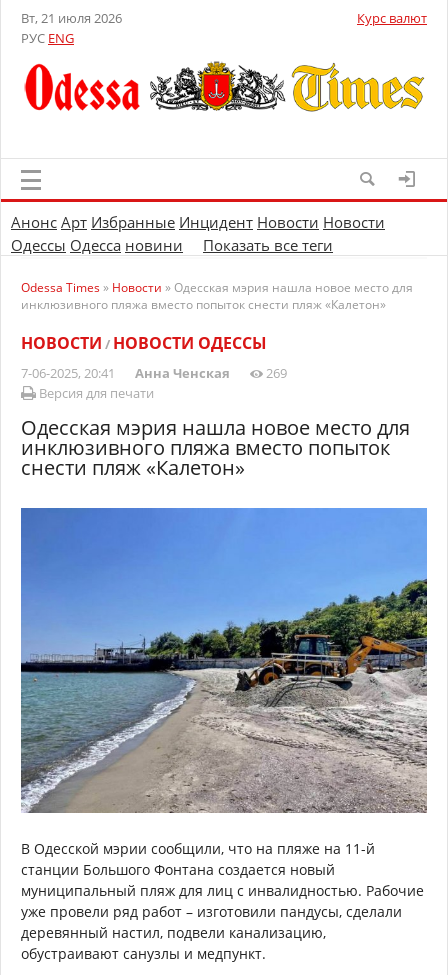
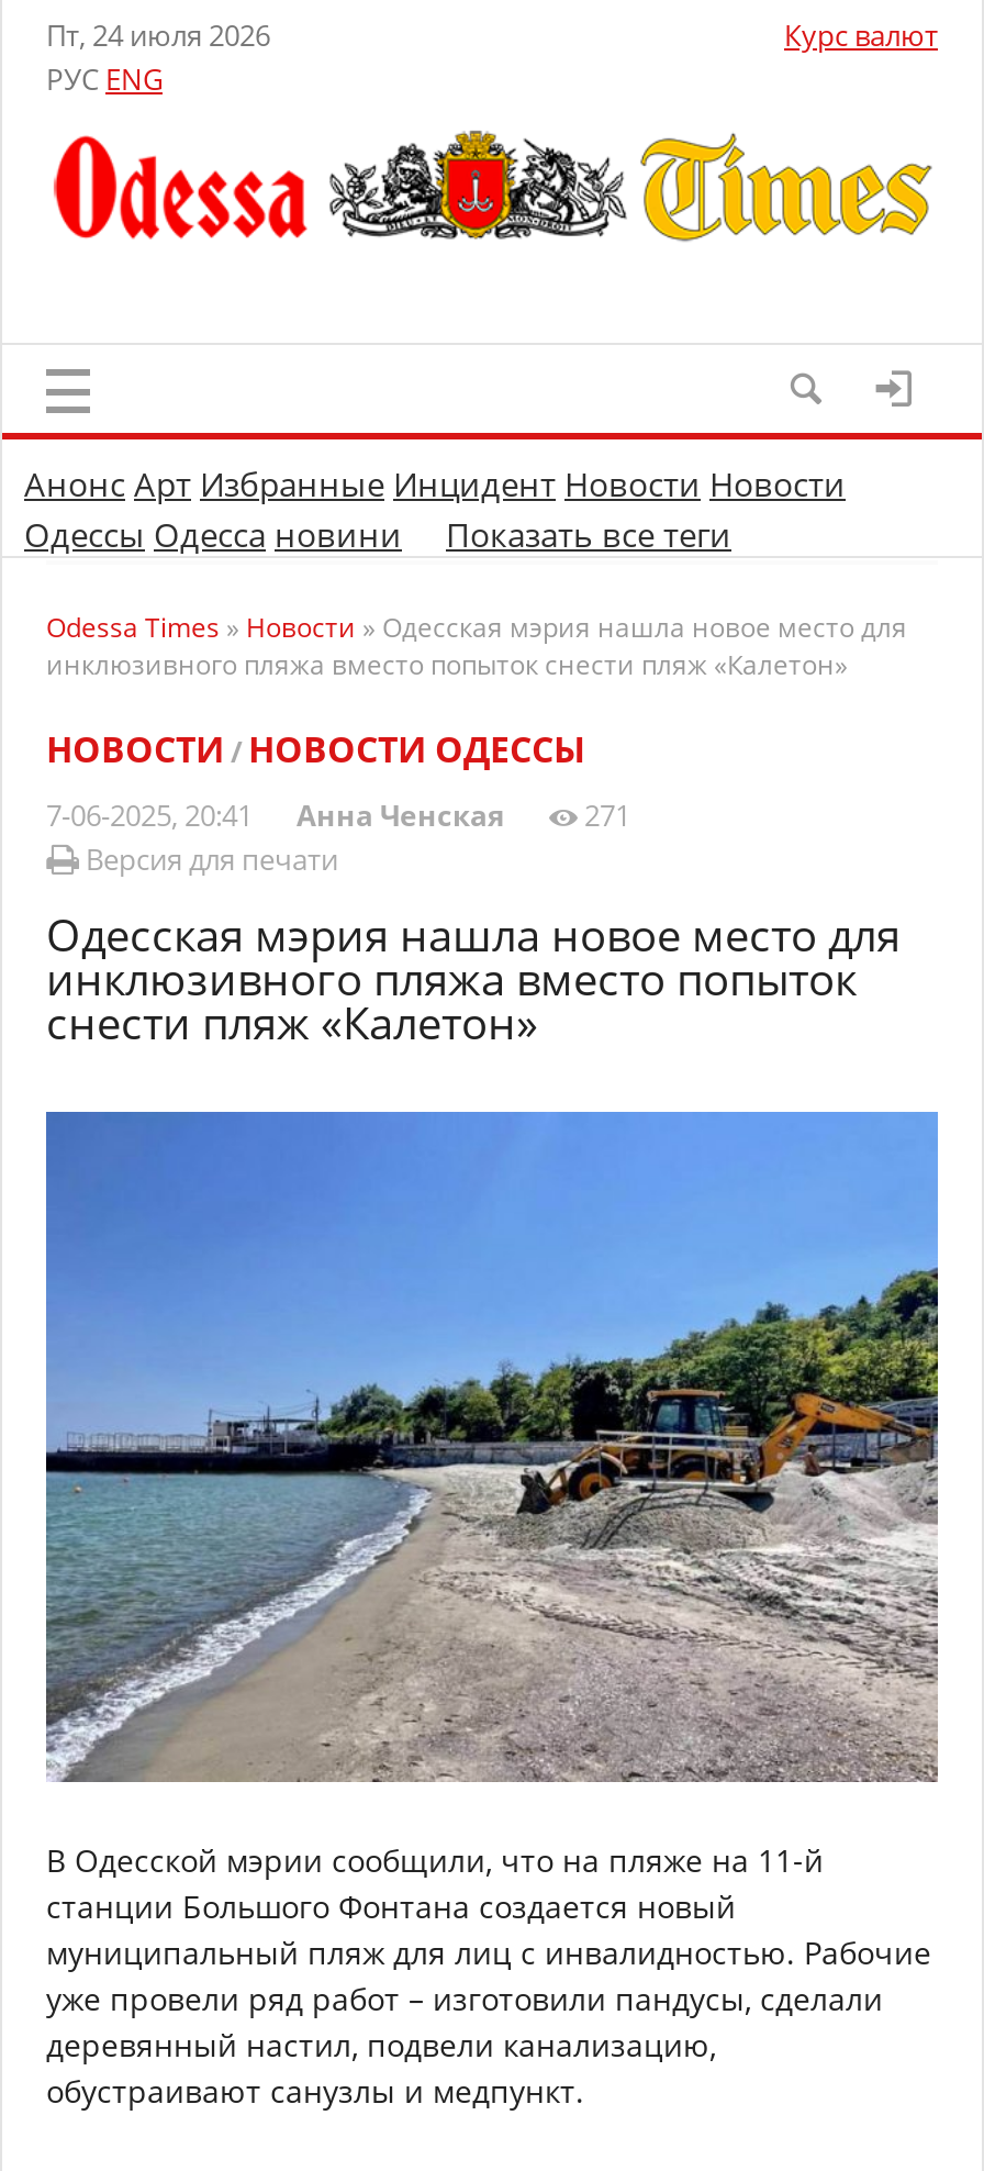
- Вт, 21 июля 2026
+ Пт, 24 июля 2026

- 7-06-2025, 20:41 Анна Ченская 269
+ 7-06-2025, 20:41 Анна Ченская 271
